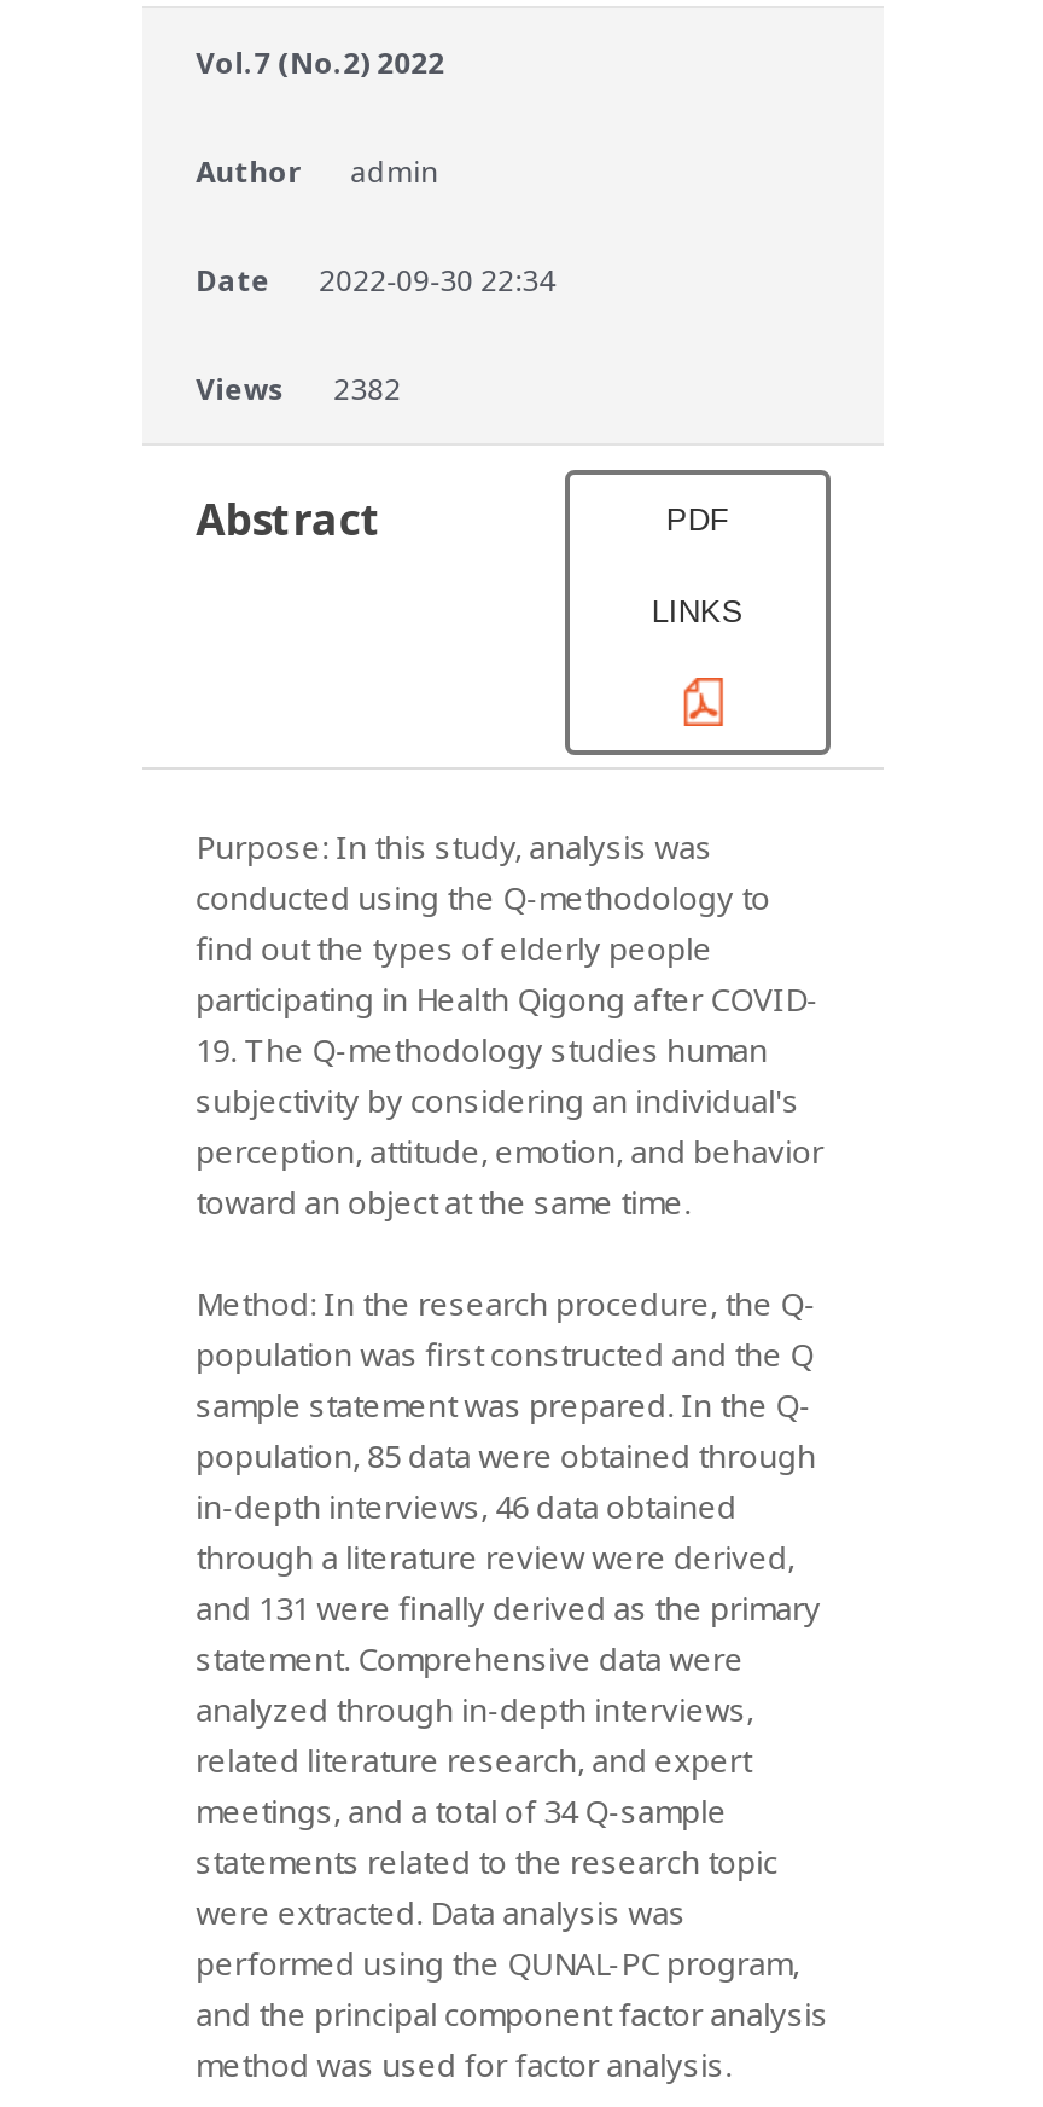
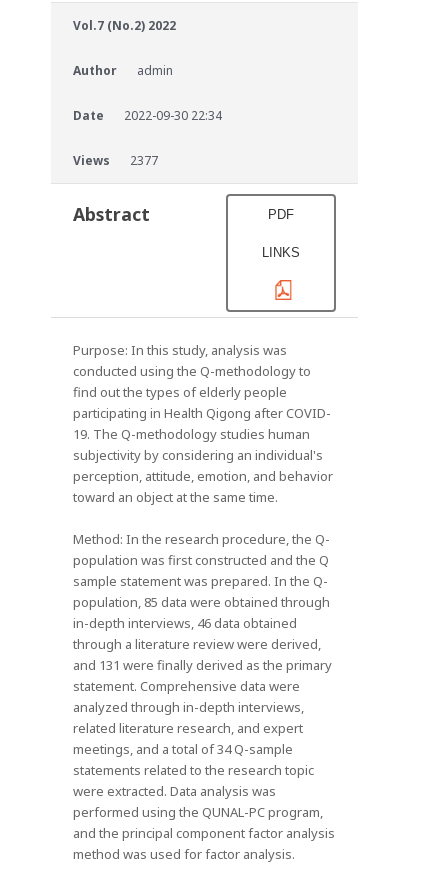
- Views 2382
+ Views 2377
